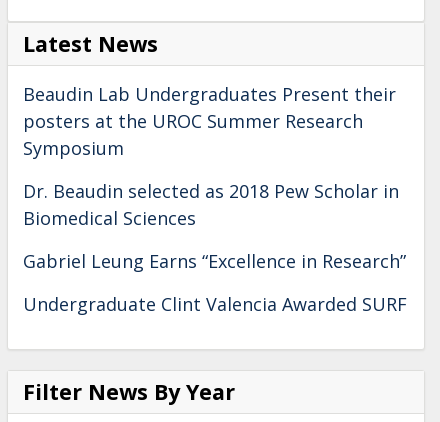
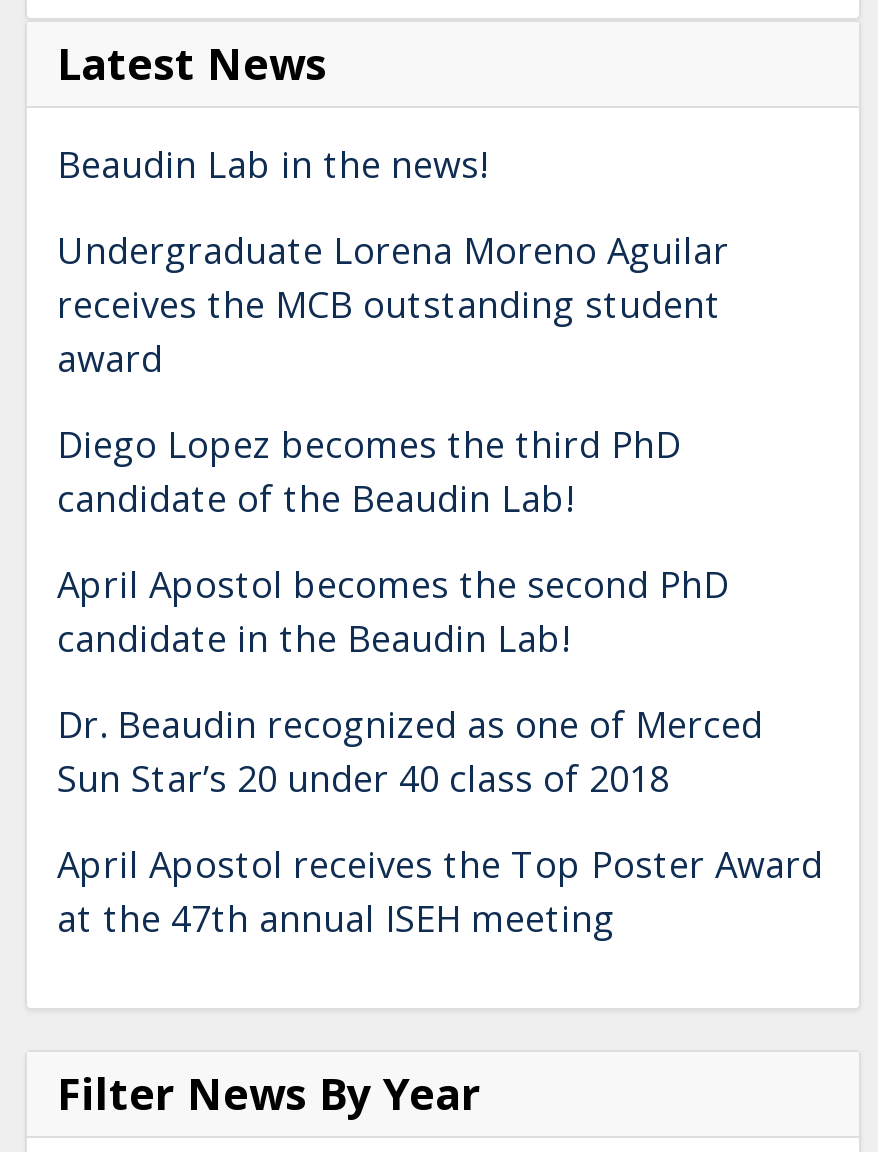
- Beaudin Lab Undergraduates Present their
- posters at the UROC Summer Research
- Symposium
- Dr. Beaudin selected as 2018 Pew Scholar in
- Biomedical Sciences
- Gabriel Leung Earns “Excellence in Research”
- Undergraduate Clint Valencia Awarded SURF
+ Beaudin Lab in the news!
+ Undergraduate Lorena Moreno Aguilar
+ receives the MCB outstanding student
+ award
+ Diego Lopez becomes the third PhD
+ candidate of the Beaudin Lab!
+ April Apostol becomes the second PhD
+ candidate in the Beaudin Lab!
+ Dr. Beaudin recognized as one of Merced
+ Sun Star’s 20 under 40 class of 2018
+ April Apostol receives the Top Poster Award
+ at the 47th annual ISEH meeting
